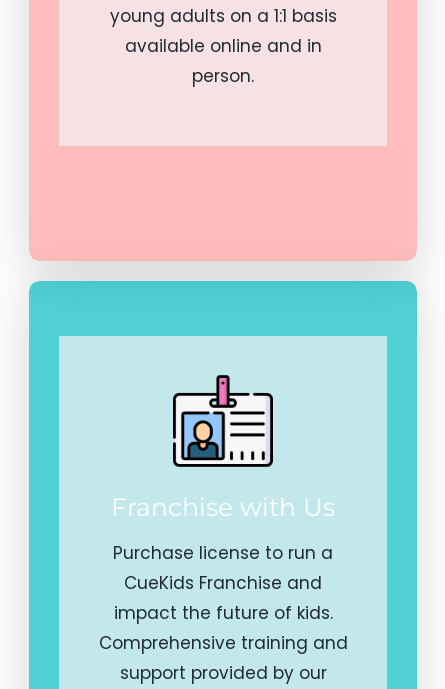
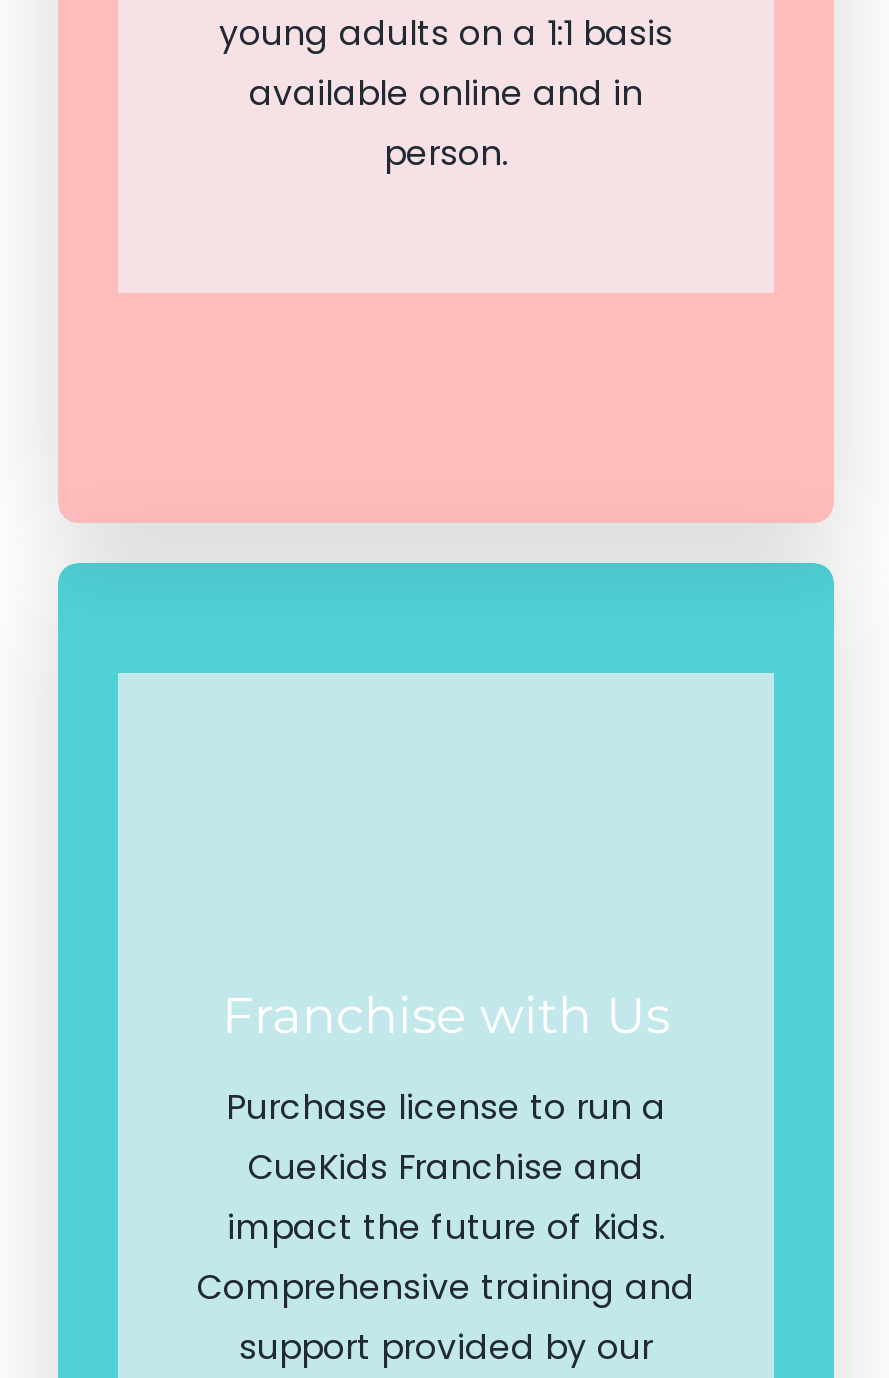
- [image]
